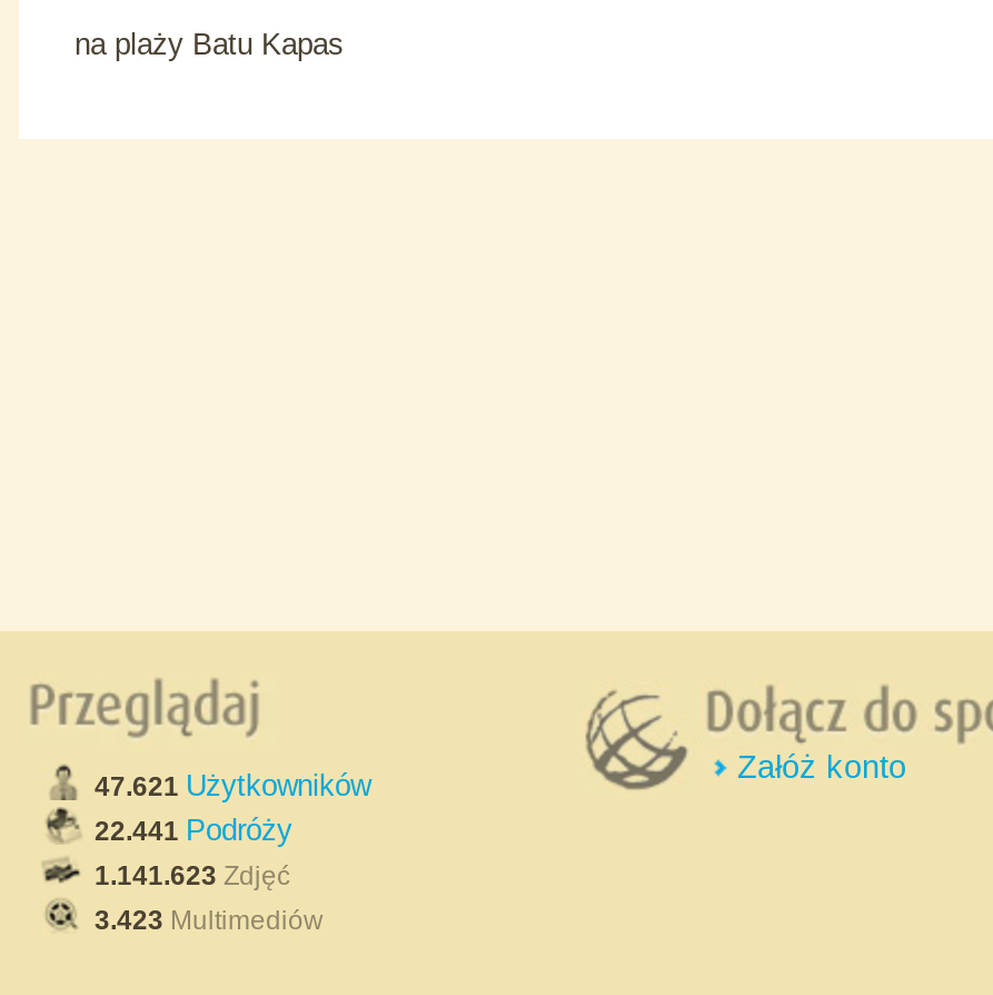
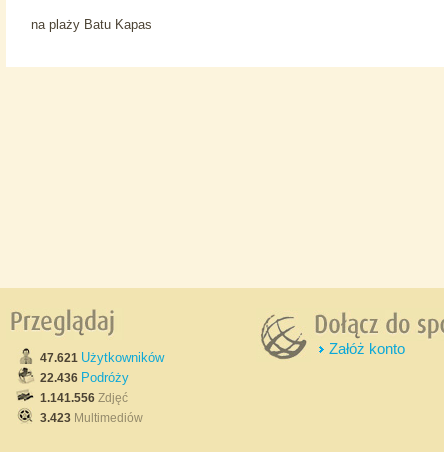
- 22.441 Podróży
+ 22.436 Podróży

- 1.141.623 Zdjęć
+ 1.141.556 Zdjęć
